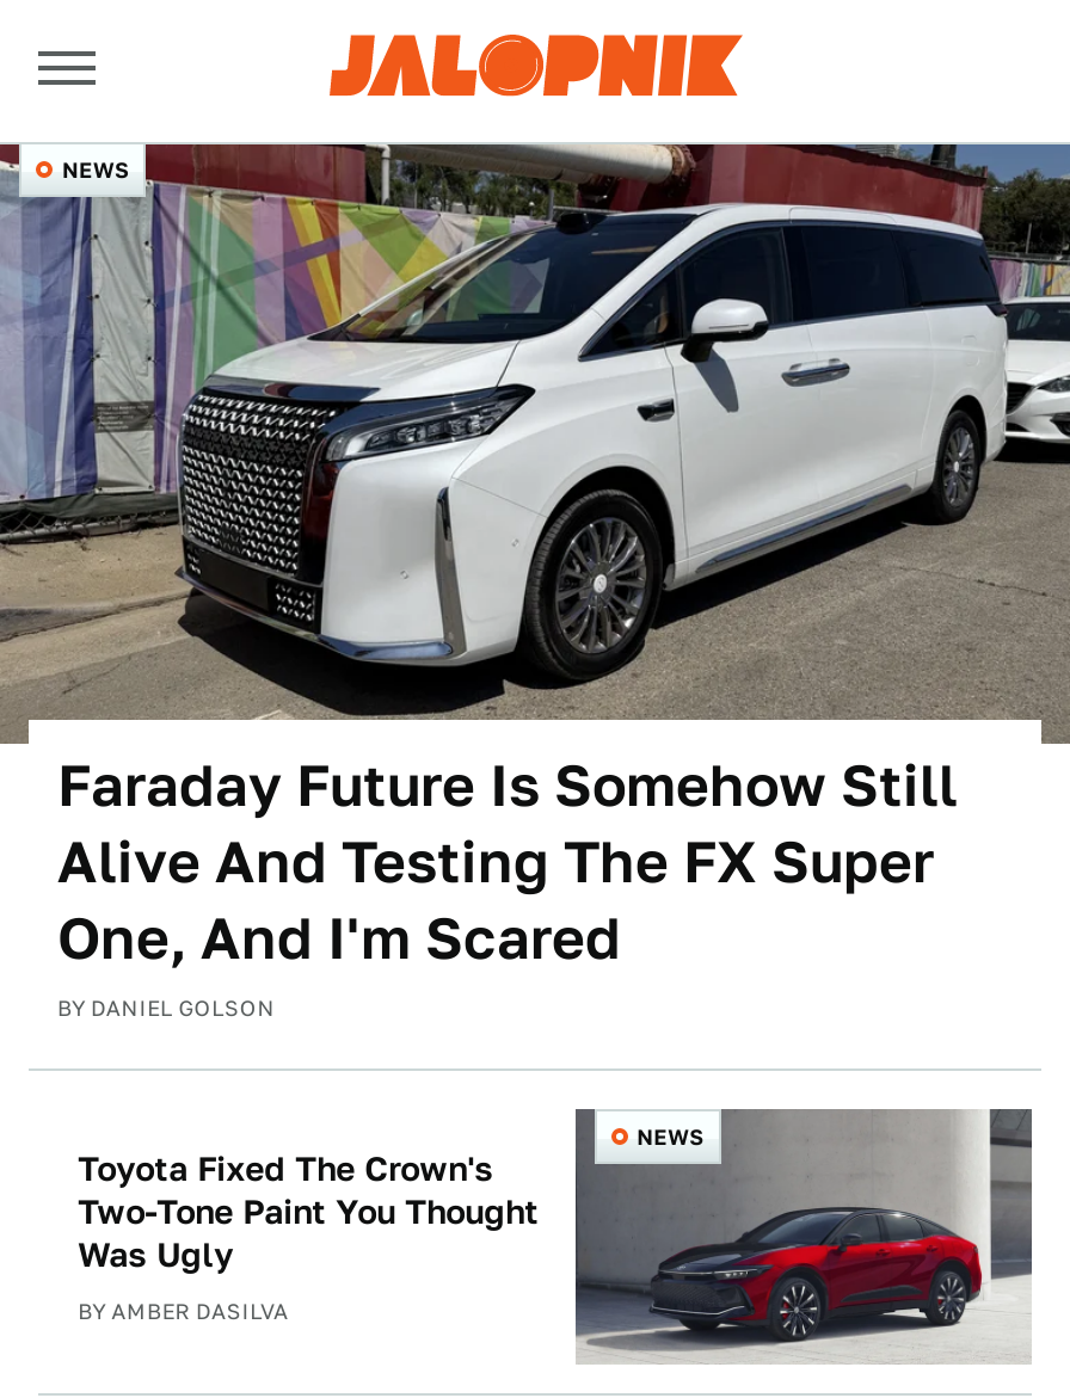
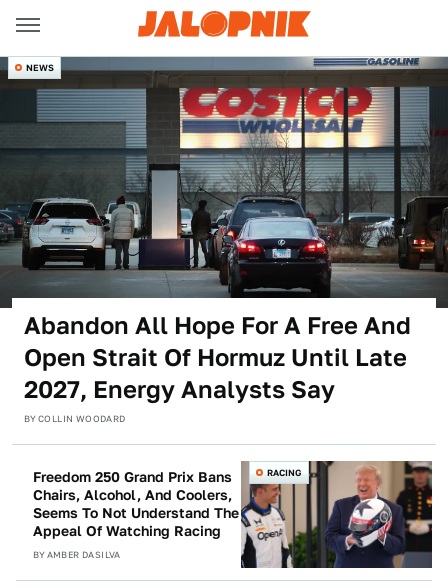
- [image]
- Faraday Future Is Somehow Still
- Alive And Testing The FX Super
- One, And I'm Scared
- BY DANIEL GOLSON
+ [image]
+ Abandon All Hope For A Free And
+ Open Strait Of Hormuz Until Late
+ 2027, Energy Analysts Say
+ BY COLLIN WOODARD

- [image]
- NEWS
- Toyota Fixed The Crown's
- Two-Tone Paint You Thought
- Was Ugly
+ [image]
+ RACING
+ Freedom 250 Grand Prix Bans
+ Chairs, Alcohol, And Coolers,
+ Seems To Not Understand The
+ Appeal Of Watching Racing
